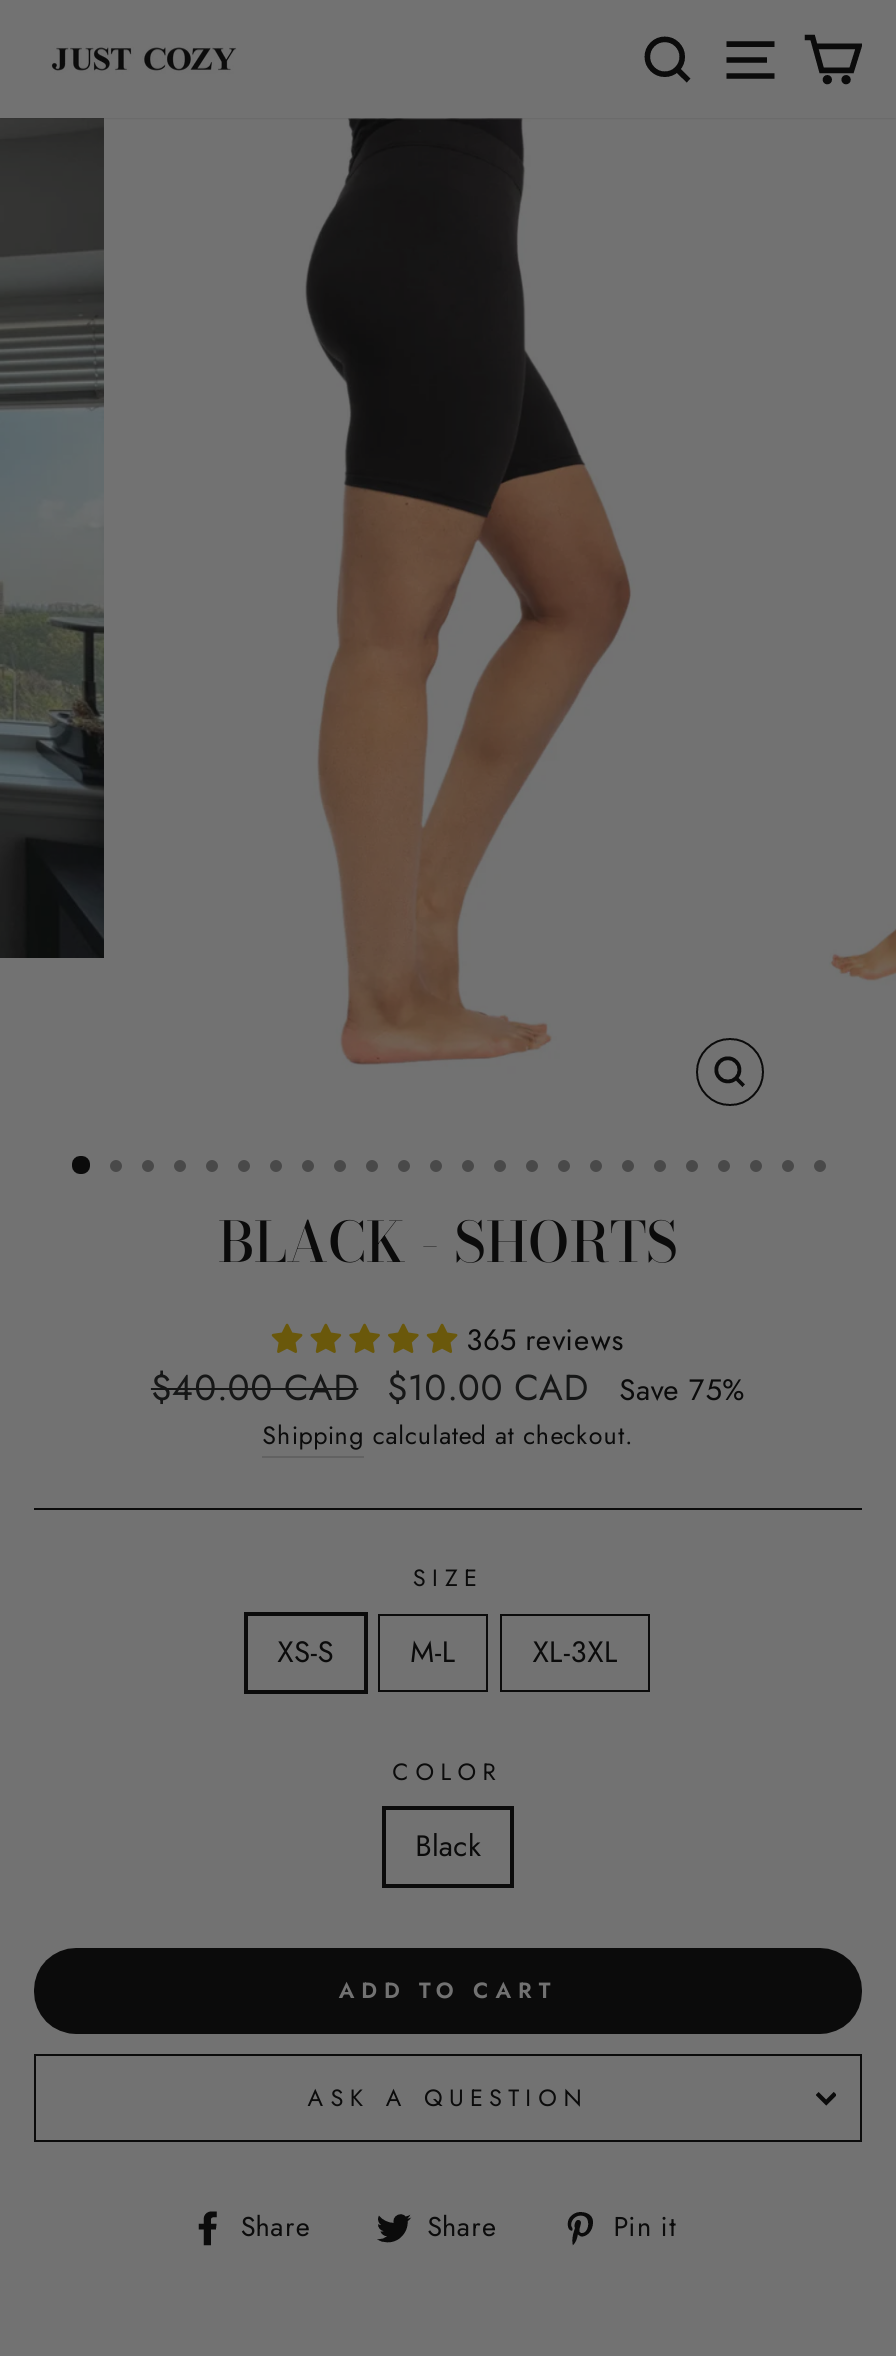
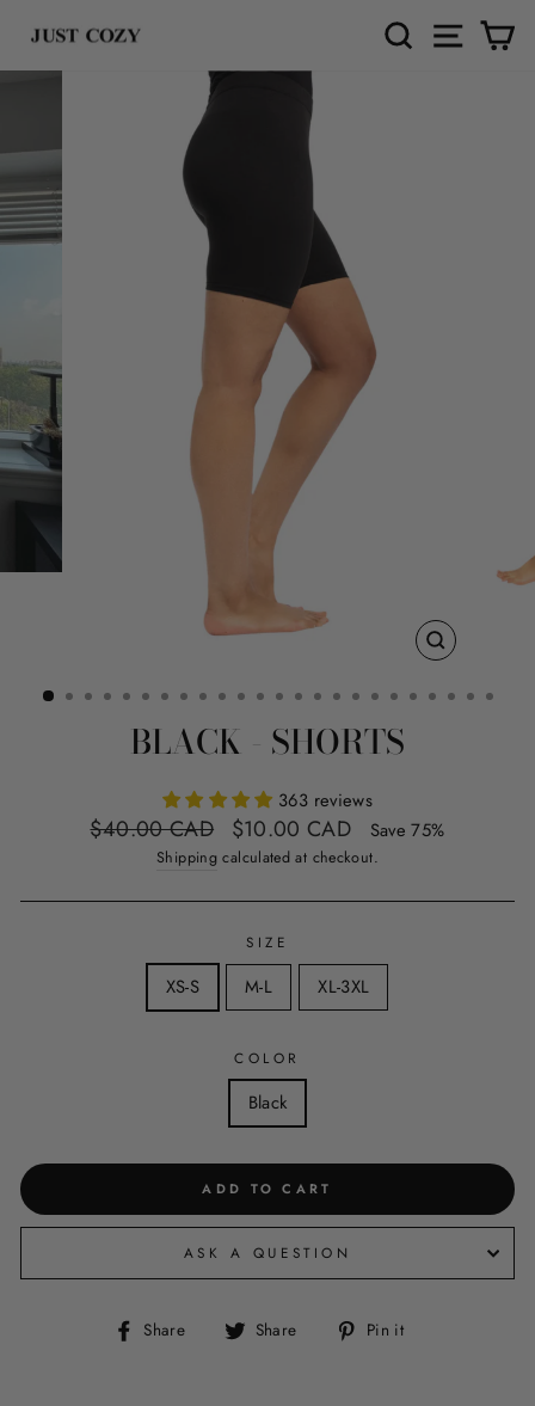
- 365 reviews
+ 363 reviews
